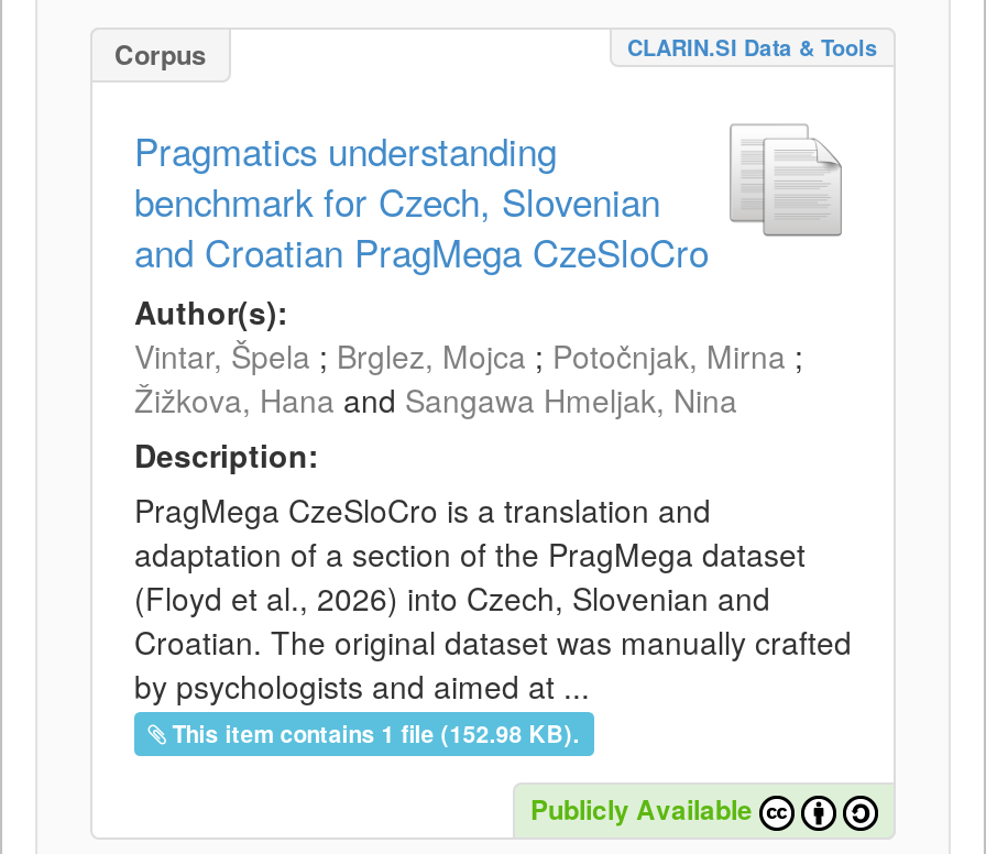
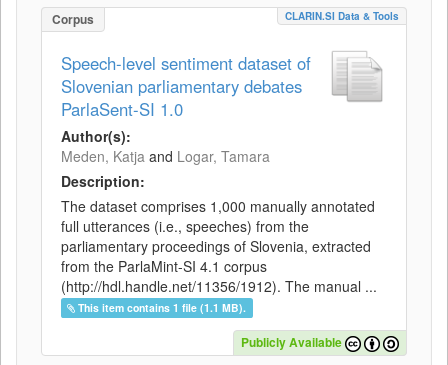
- Pragmatics understanding
- benchmark for Czech, Slovenian
- and Croatian PragMega CzeSloCro
+ Speech-level sentiment dataset of
+ Slovenian parliamentary debates
+ ParlaSent-SI 1.0

- Vintar, Špela ; Brglez, Mojca ; Potočnjak, Mirna ;
- Žižkova, Hana and Sangawa Hmeljak, Nina
+ Meden, Katja and Logar, Tamara

- PragMega CzeSloCro is a translation and
- adaptation of a section of the PragMega dataset
- (Floyd et al., 2026) into Czech, Slovenian and
- Croatian. The original dataset was manually crafted
- by psychologists and aimed at ...
- This item contains 1 file (152.98 KB).
+ The dataset comprises 1,000 manually annotated
+ full utterances (i.e., speeches) from the
+ parliamentary proceedings of Slovenia, extracted
+ from the ParlaMint-SI 4.1 corpus
+ (http://hdl.handle.net/11356/1912). The manual ...
+ This item contains 1 file (1.1 MB).
